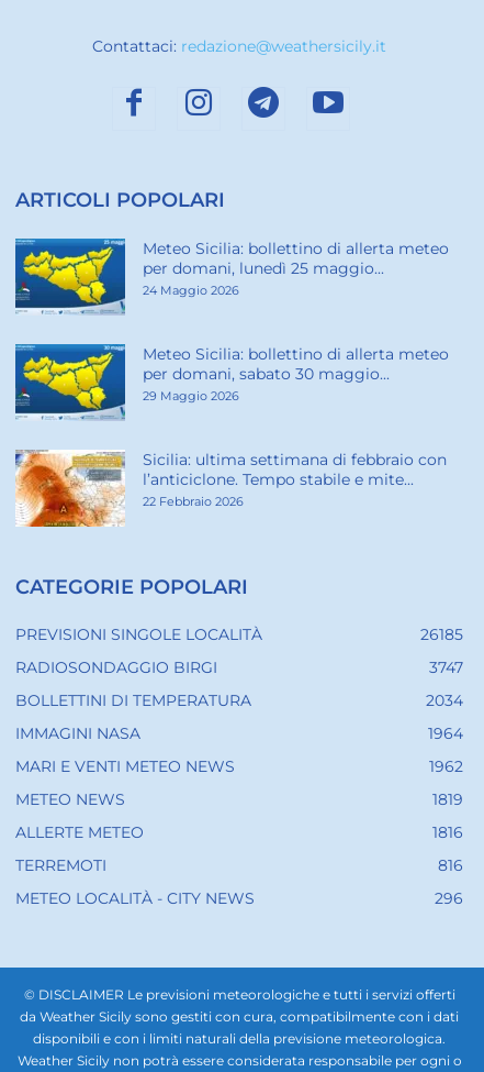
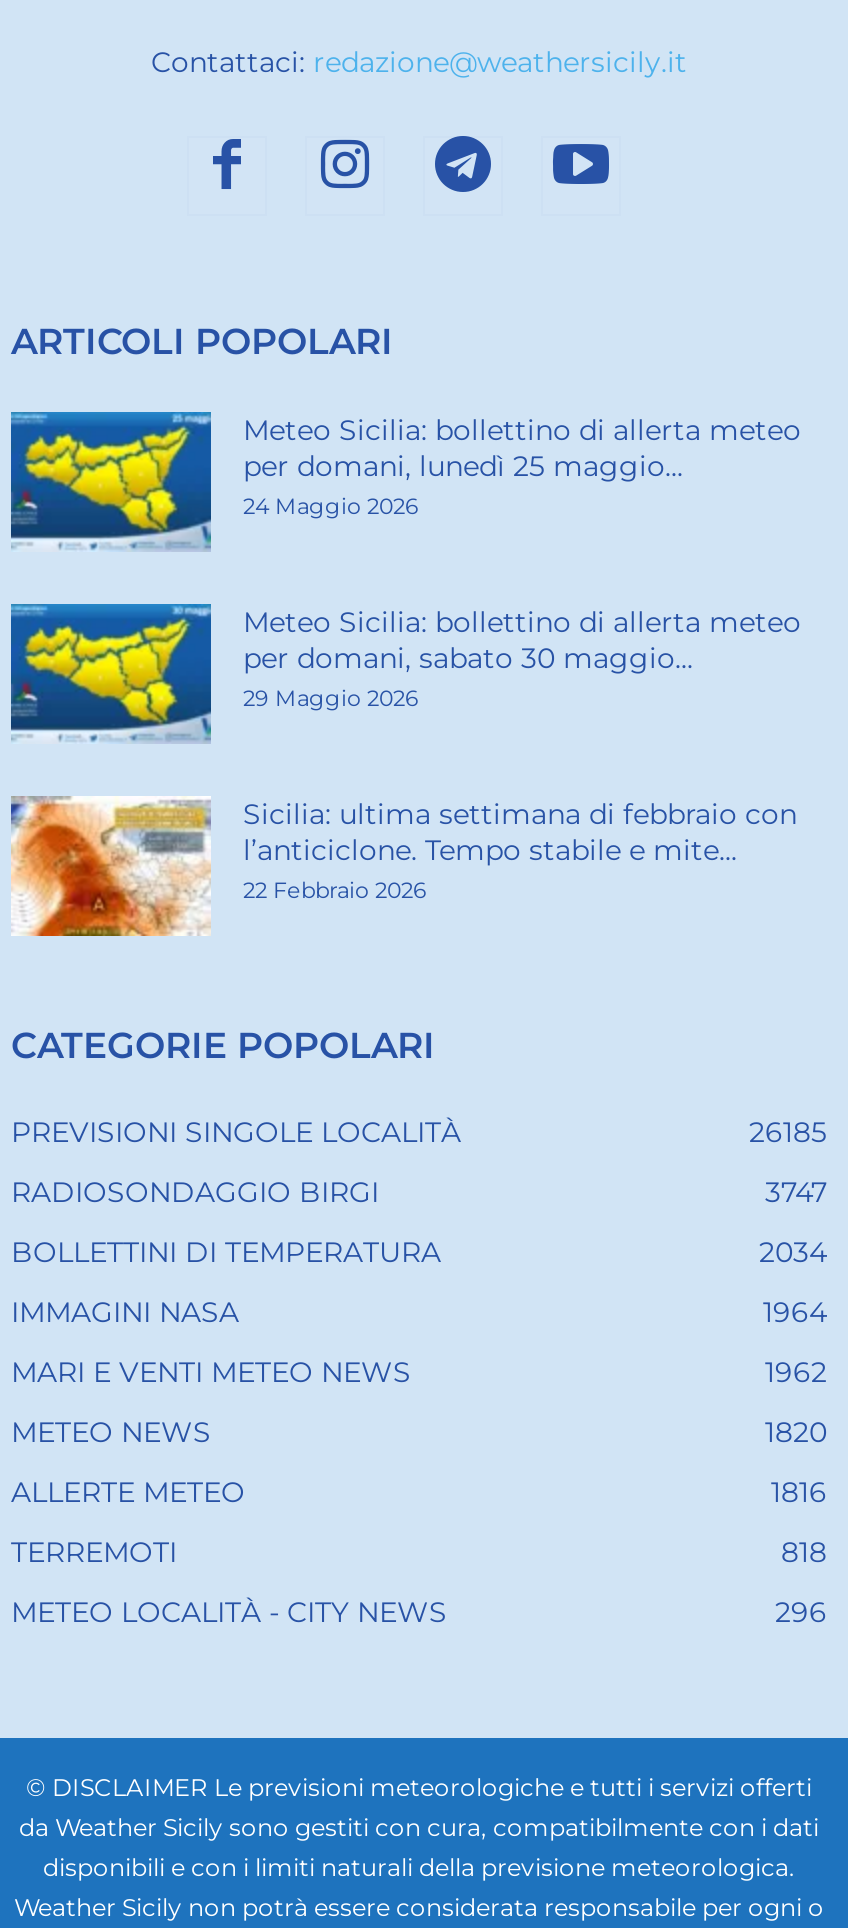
- 1819
+ 1820

- 816
+ 818
